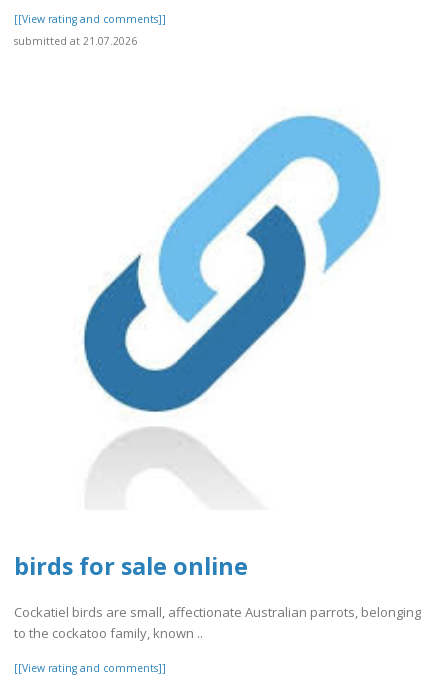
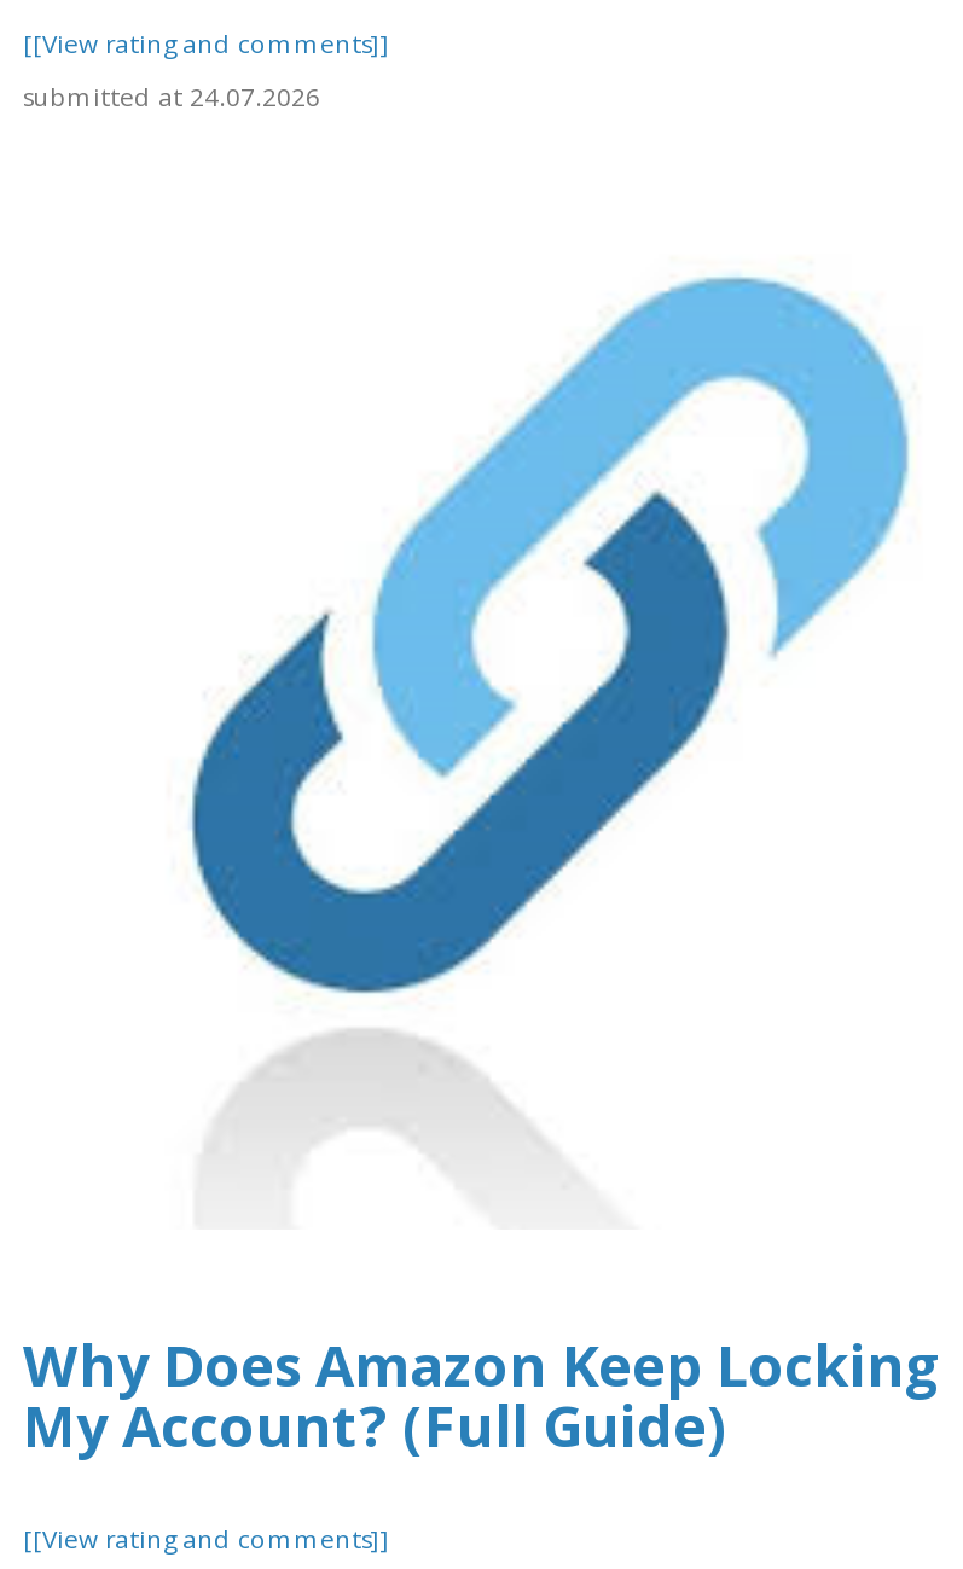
- submitted at 21.07.2026
+ submitted at 24.07.2026

- birds for sale online
- Cockatiel birds are small, affectionate Australian parrots, belonging
- to the cockatoo family, known ..
+ Why Does Amazon Keep Locking
+ My Account? (Full Guide)
